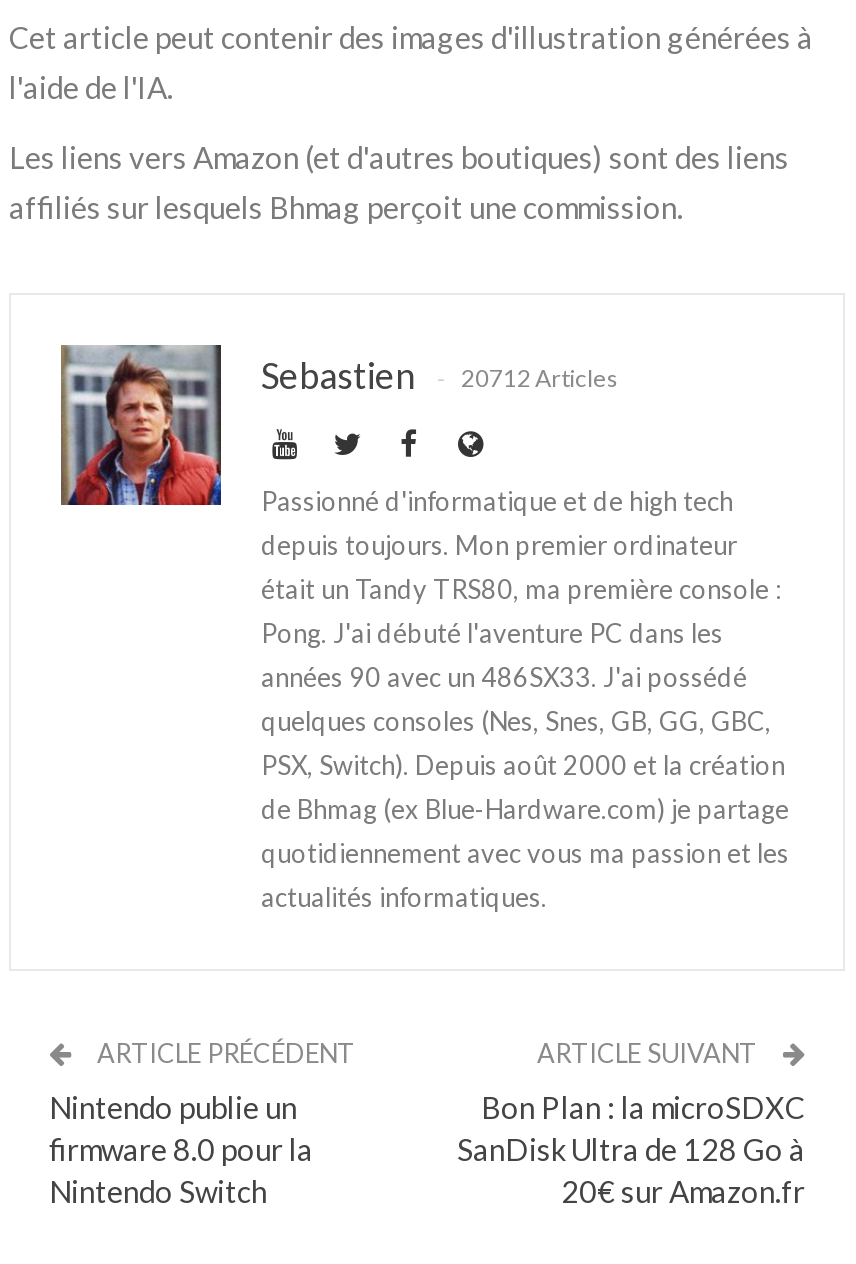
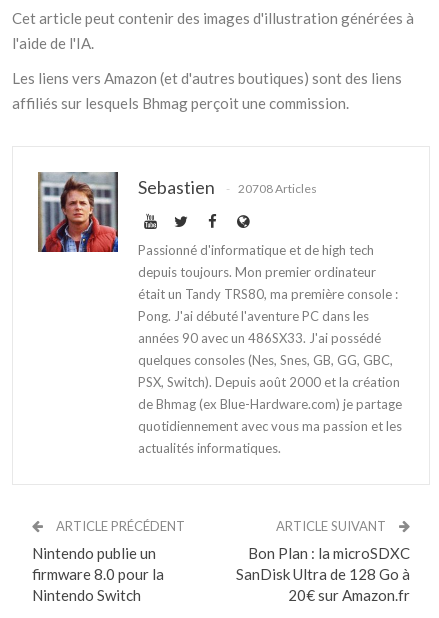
- Sebastien 20712 Articles
+ Sebastien 20708 Articles
